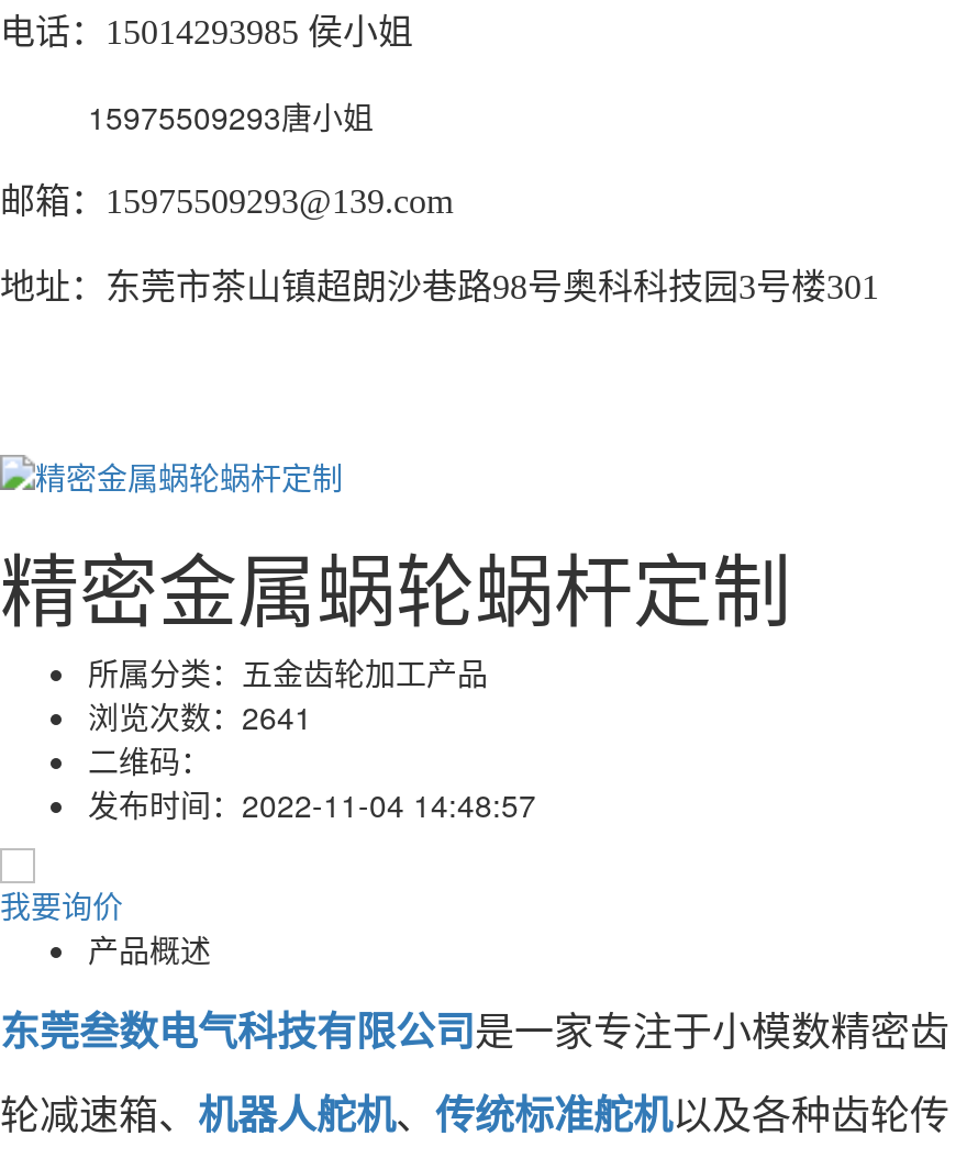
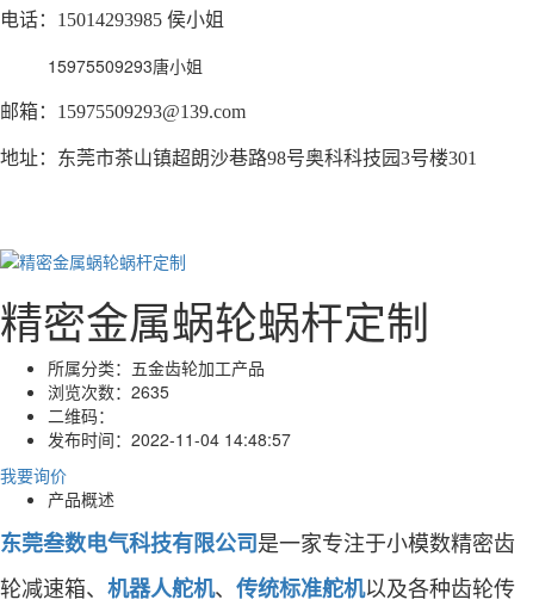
- 浏览次数：2641
+ 浏览次数：2635
